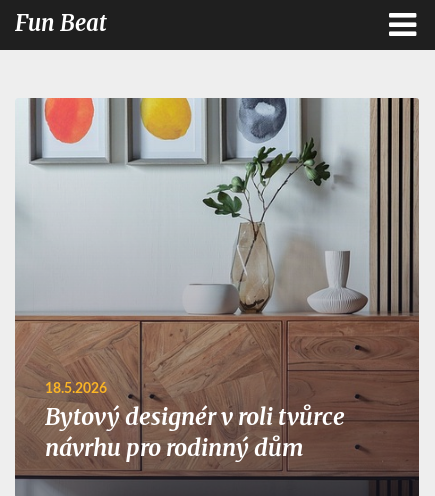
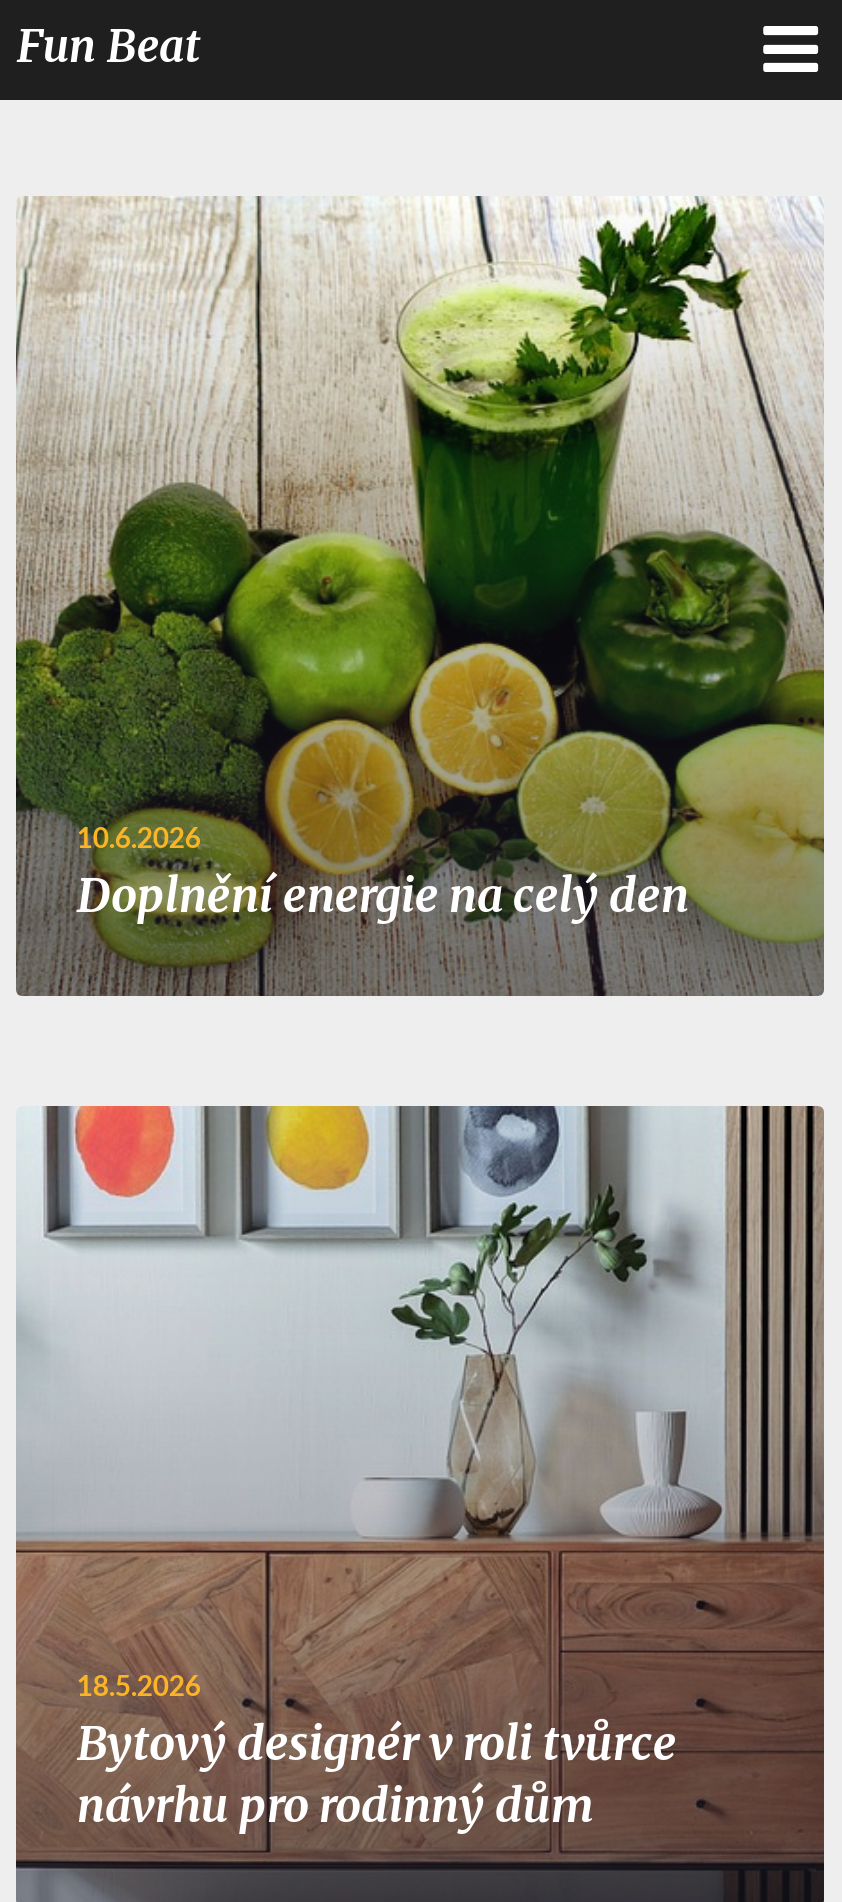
+ [image]
+ 10.6.2026
+ Doplnění energie na celý den
